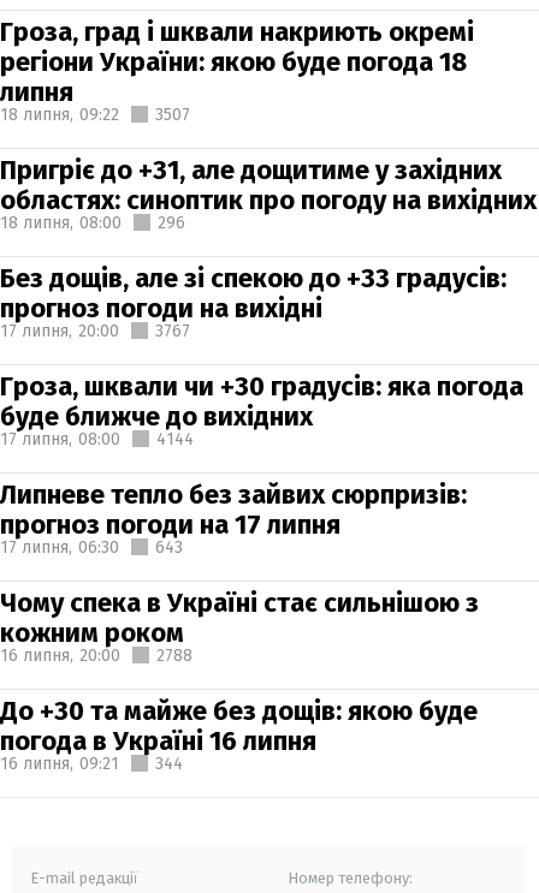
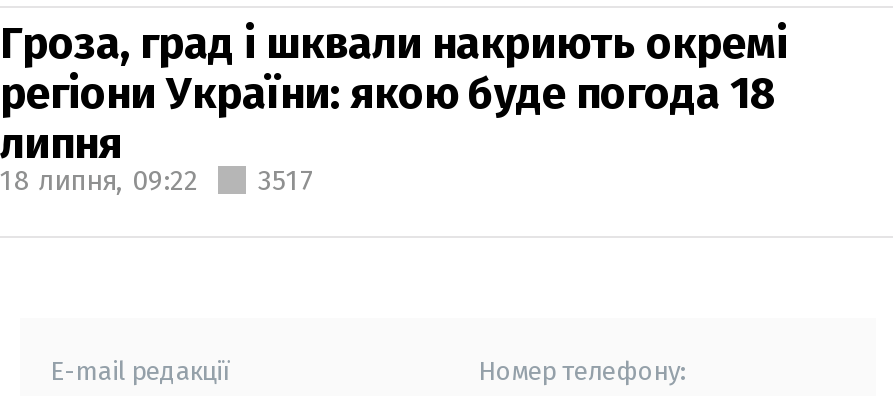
- 3507
- Пригріє до +31, але дощитиме у західних
- областях: синоптик про погоду на вихідних
- 18 липня, 08:00
- 296
- Без дощів, але зі спекою до +33 градусів:
- прогноз погоди на вихідні
- 17 липня, 20:00
- 3767
- Гроза, шквали чи +30 градусів: яка погода
- буде ближче до вихідних
- 17 липня, 08:00
- 4144
- Липневе тепло без зайвих сюрпризів:
- прогноз погоди на 17 липня
- 17 липня, 06:30
- 643
- Чому спека в Україні стає сильнішою з
- кожним роком
- 16 липня, 20:00
- 2788
- До +30 та майже без дощів: якою буде
- погода в Україні 16 липня
- 16 липня, 09:21
- 344
+ 3517
